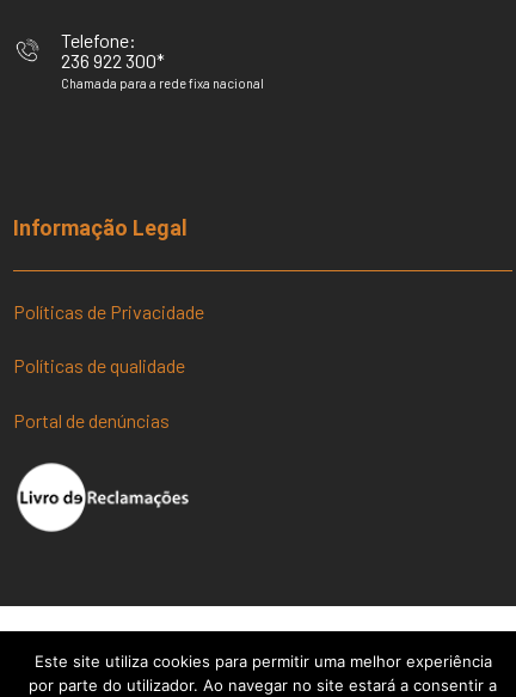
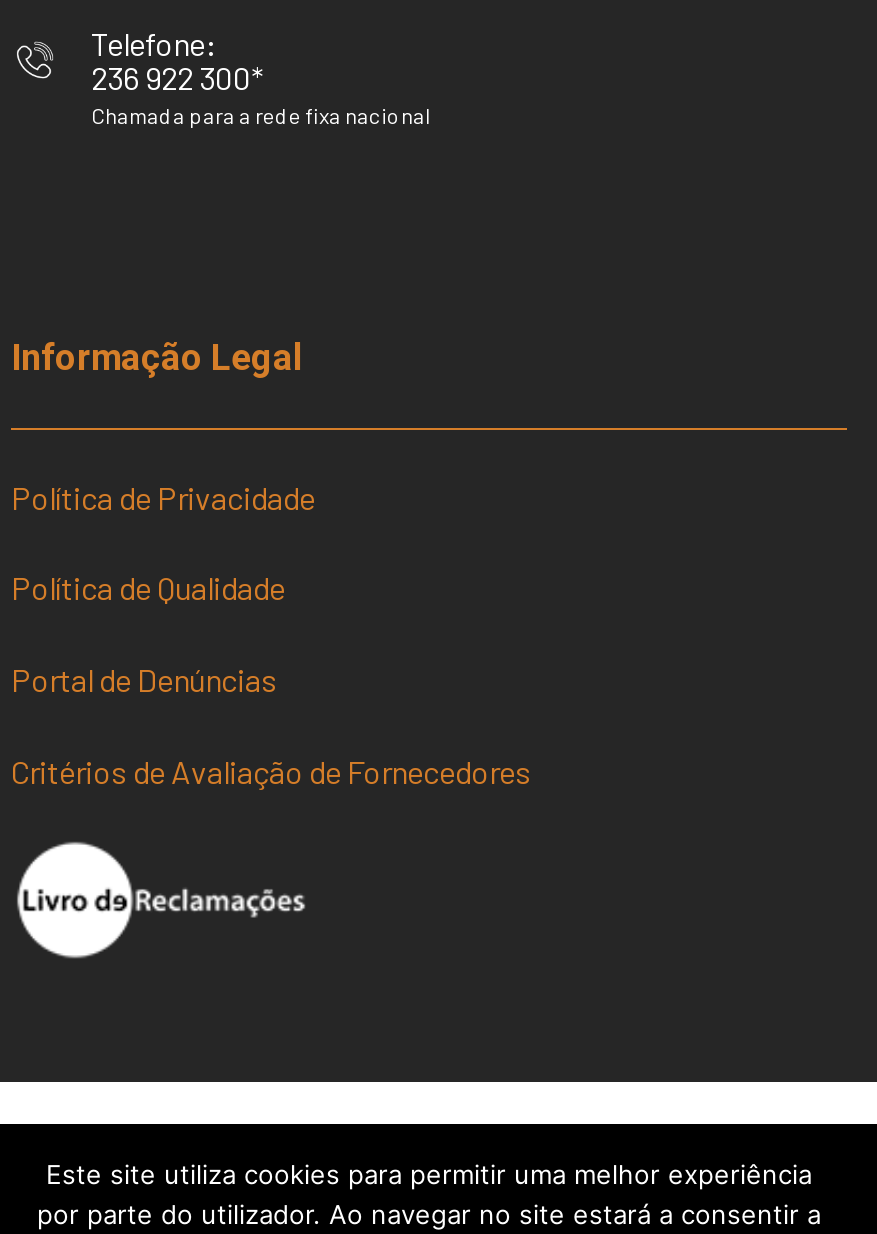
- Políticas de Privacidade
- Políticas de qualidade
- Portal de denúncias
+ Política de Privacidade
+ Política de Qualidade
+ Portal de Denúncias
+ Critérios de Avaliação de Fornecedores
